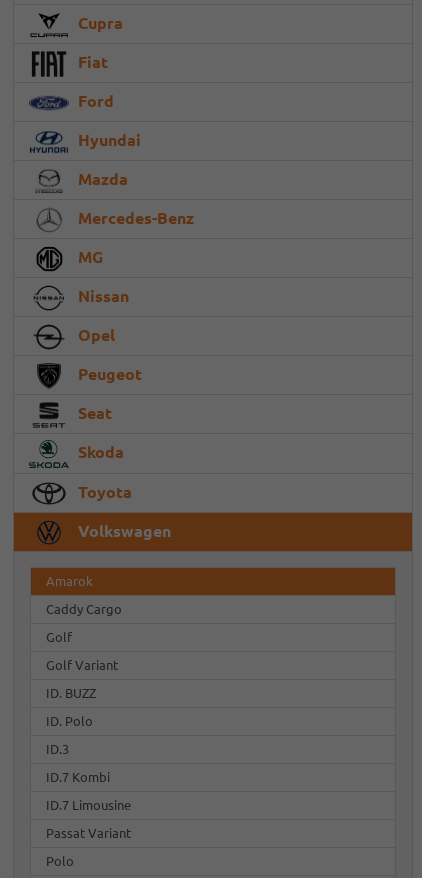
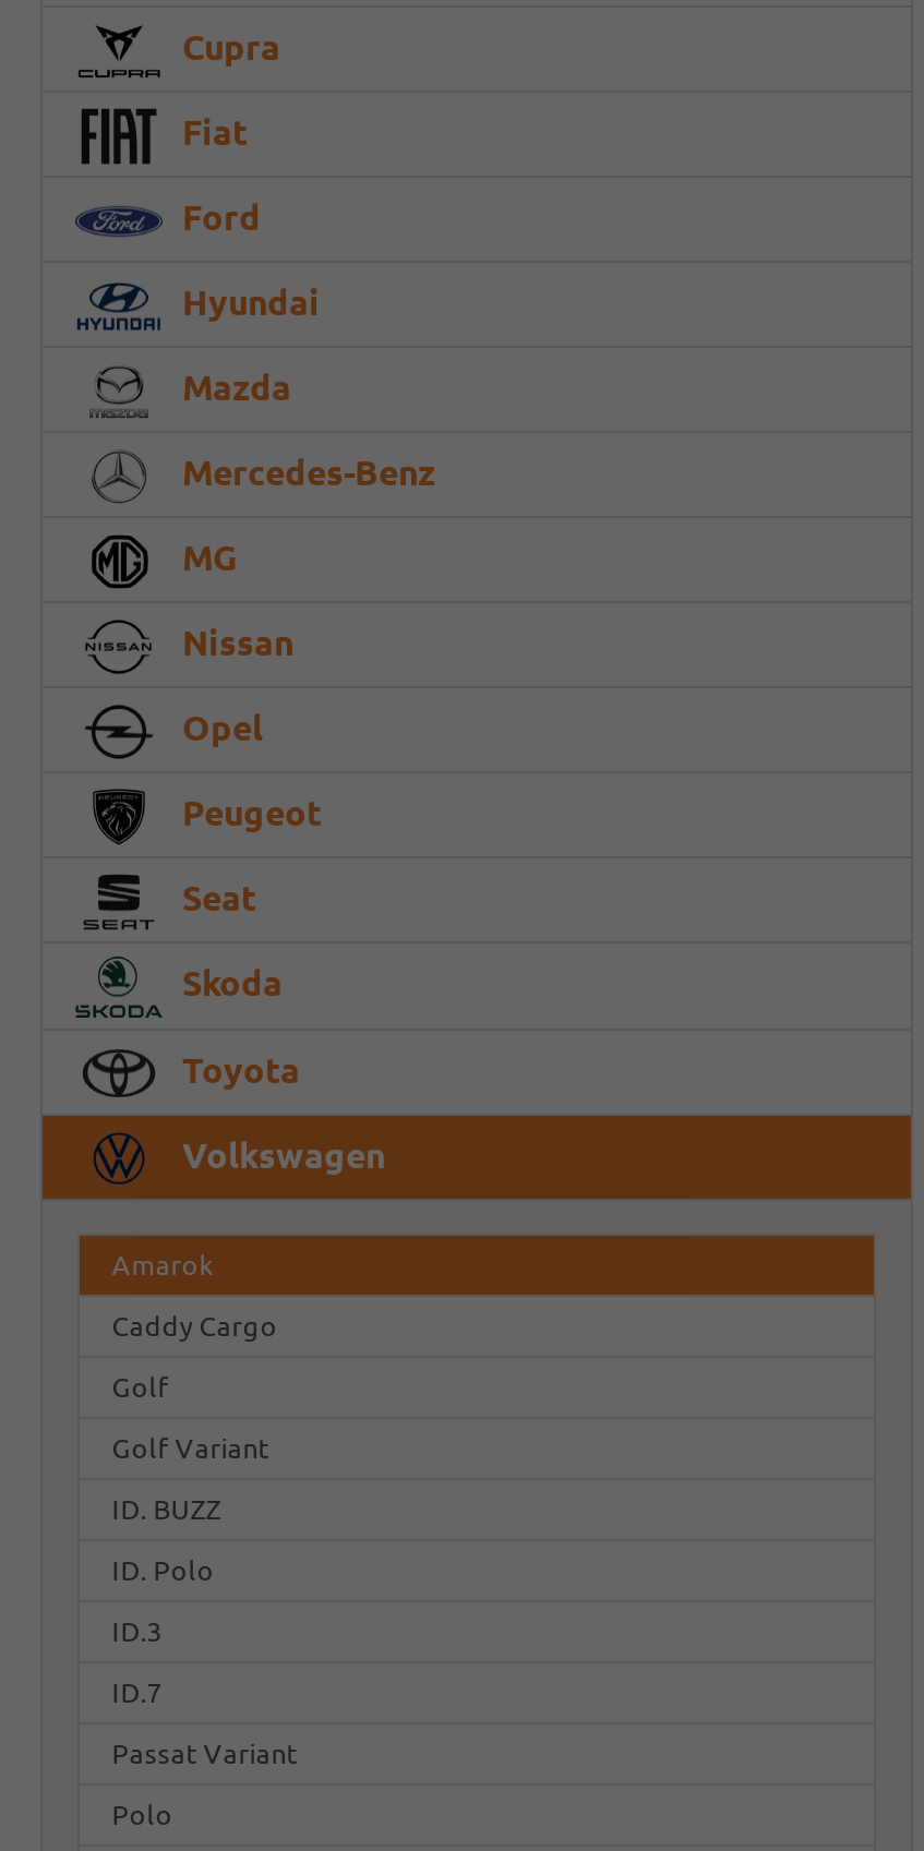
- ID.7 Kombi
- ID.7 Limousine
+ ID.7
